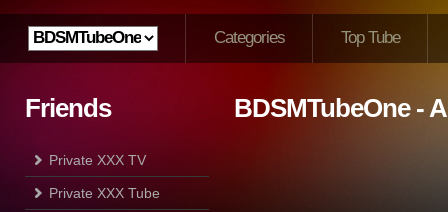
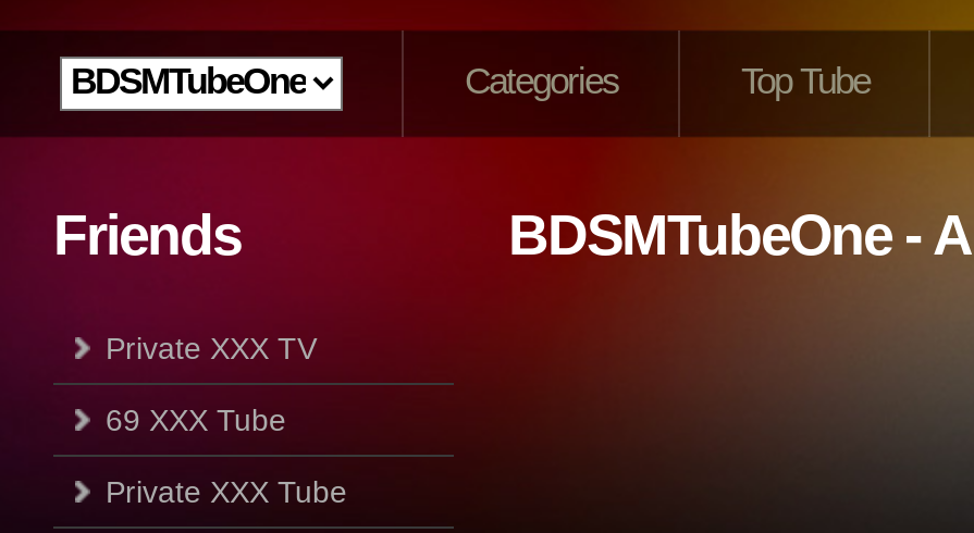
+ 69 XXX Tube
